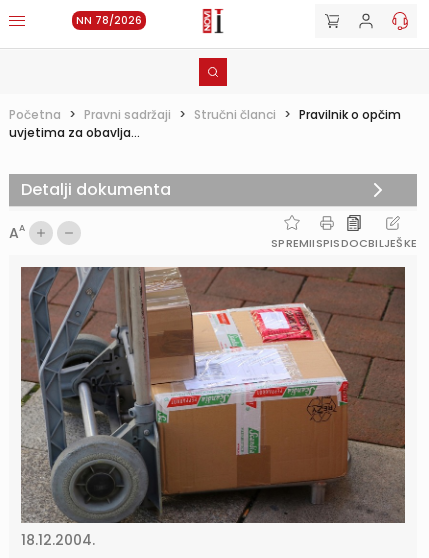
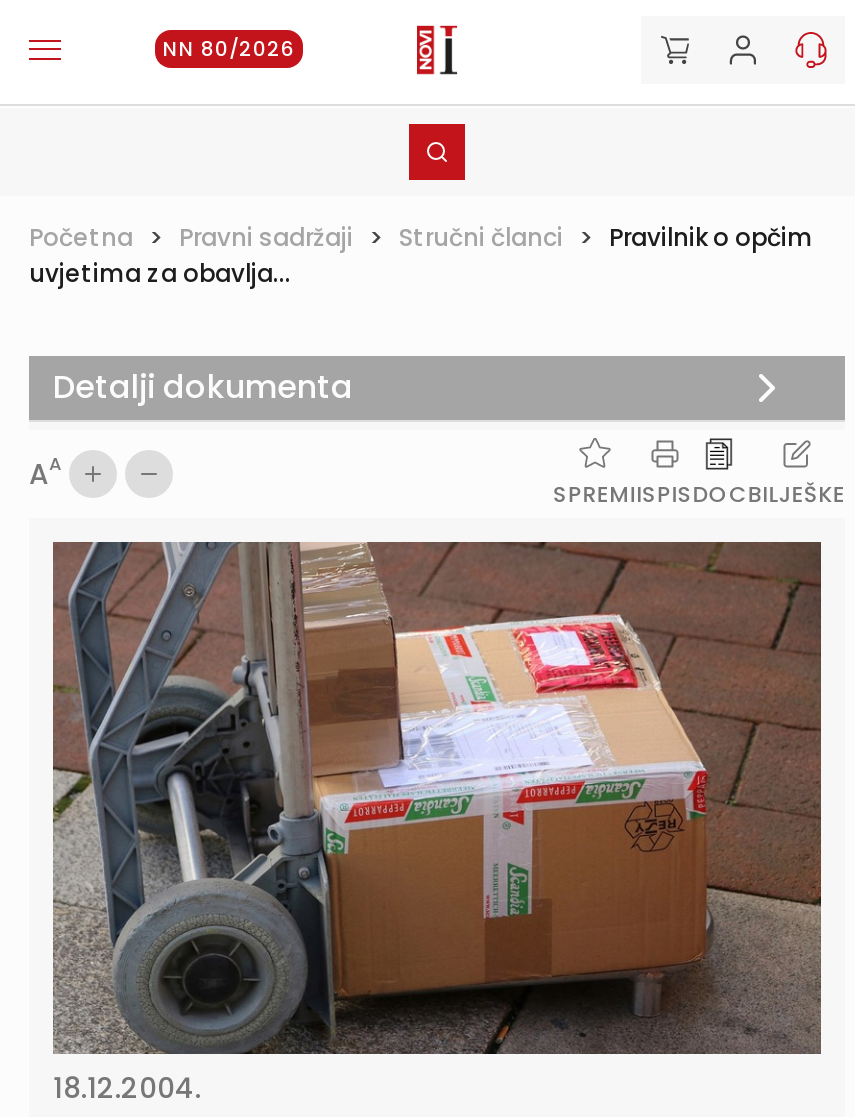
- NN 78/2026
+ NN 80/2026
